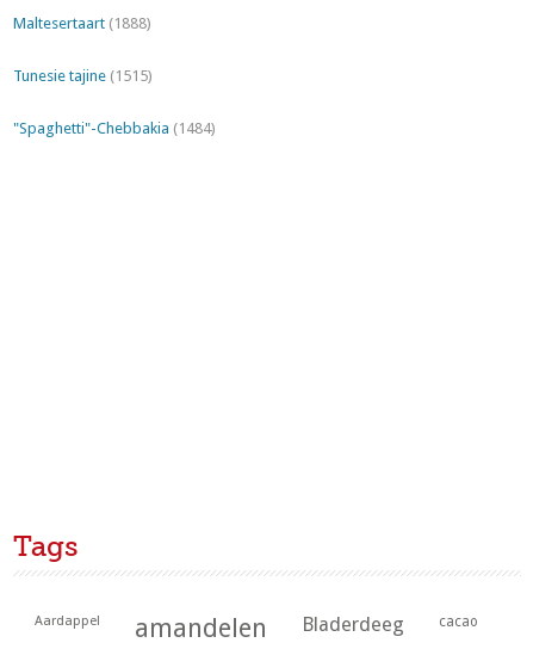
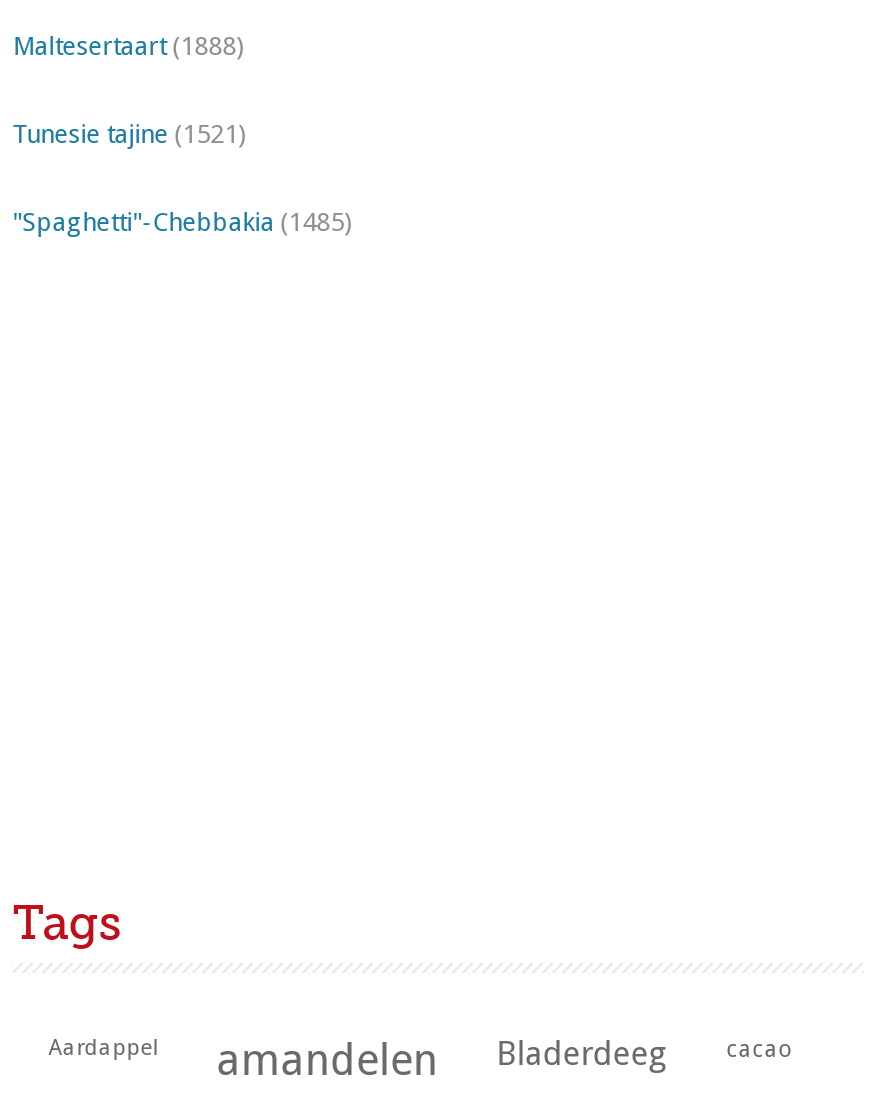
- Tunesie tajine (1515)
+ Tunesie tajine (1521)

- "Spaghetti"-Chebbakia (1484)
+ "Spaghetti"-Chebbakia (1485)
